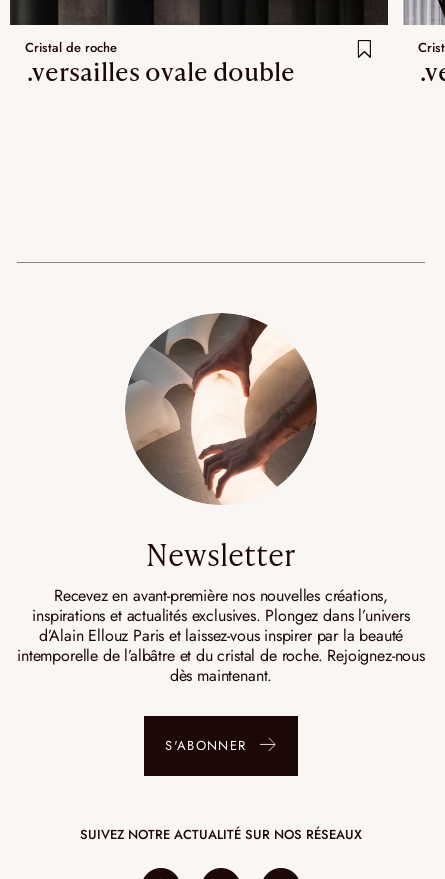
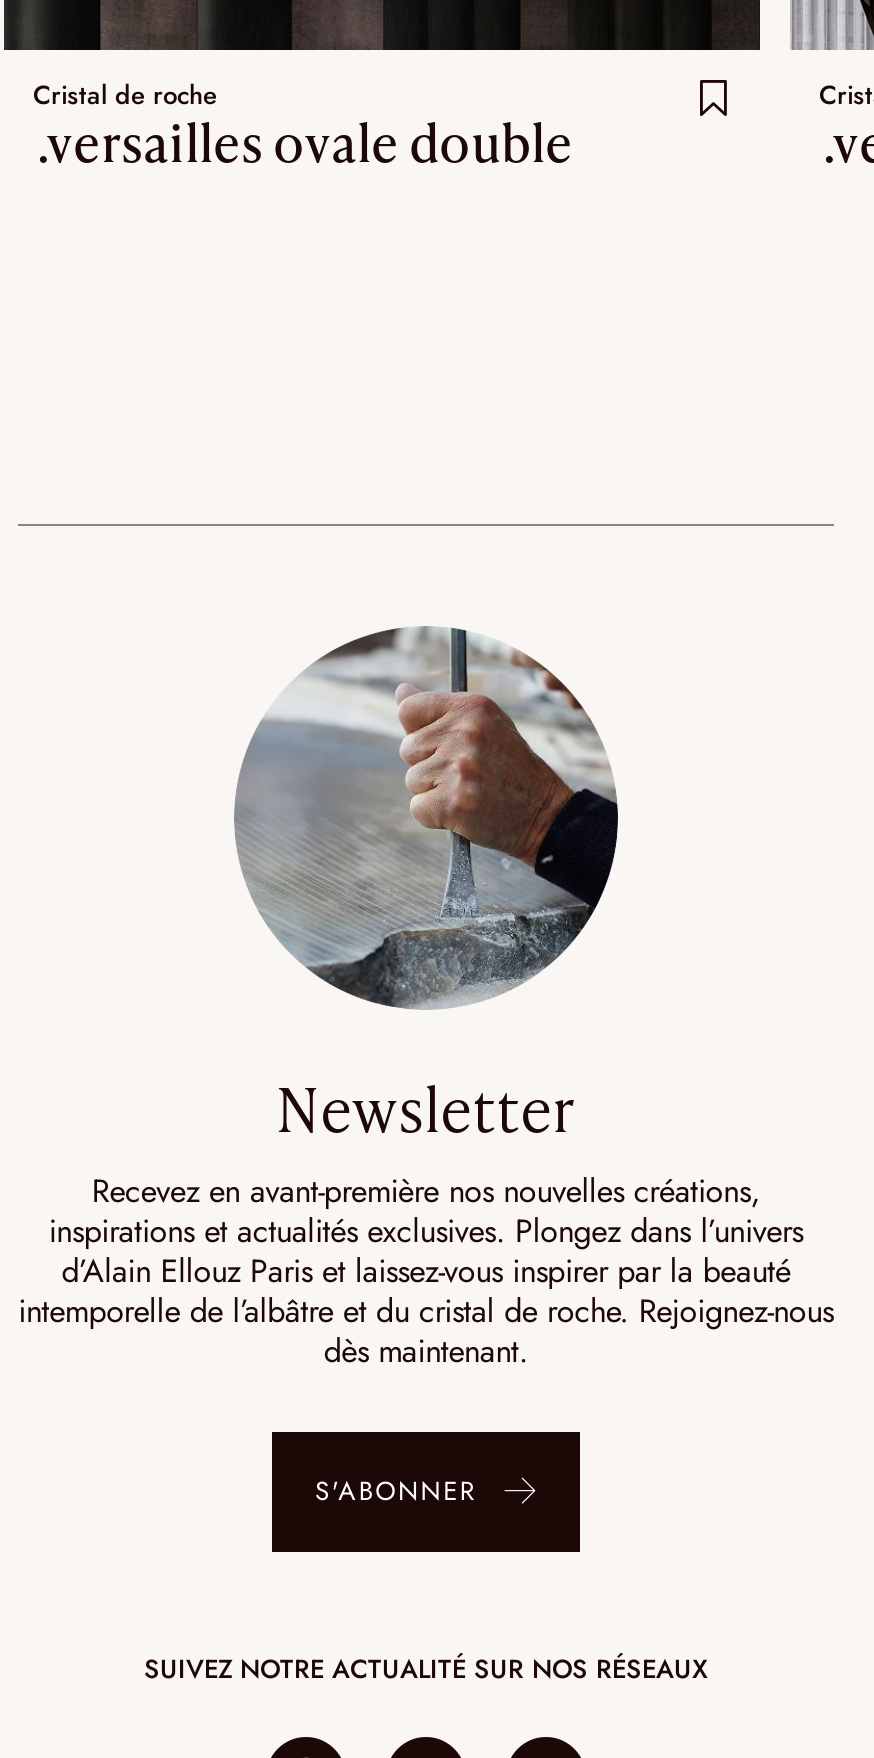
- [image]
+ [image]
